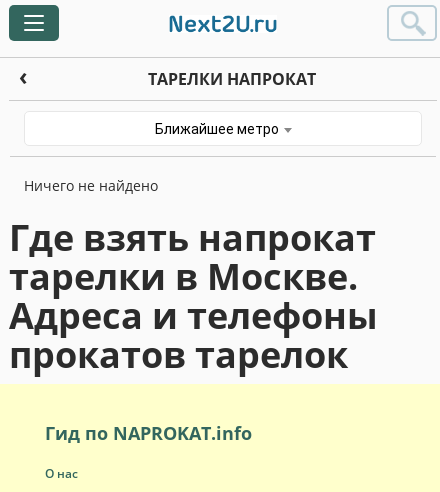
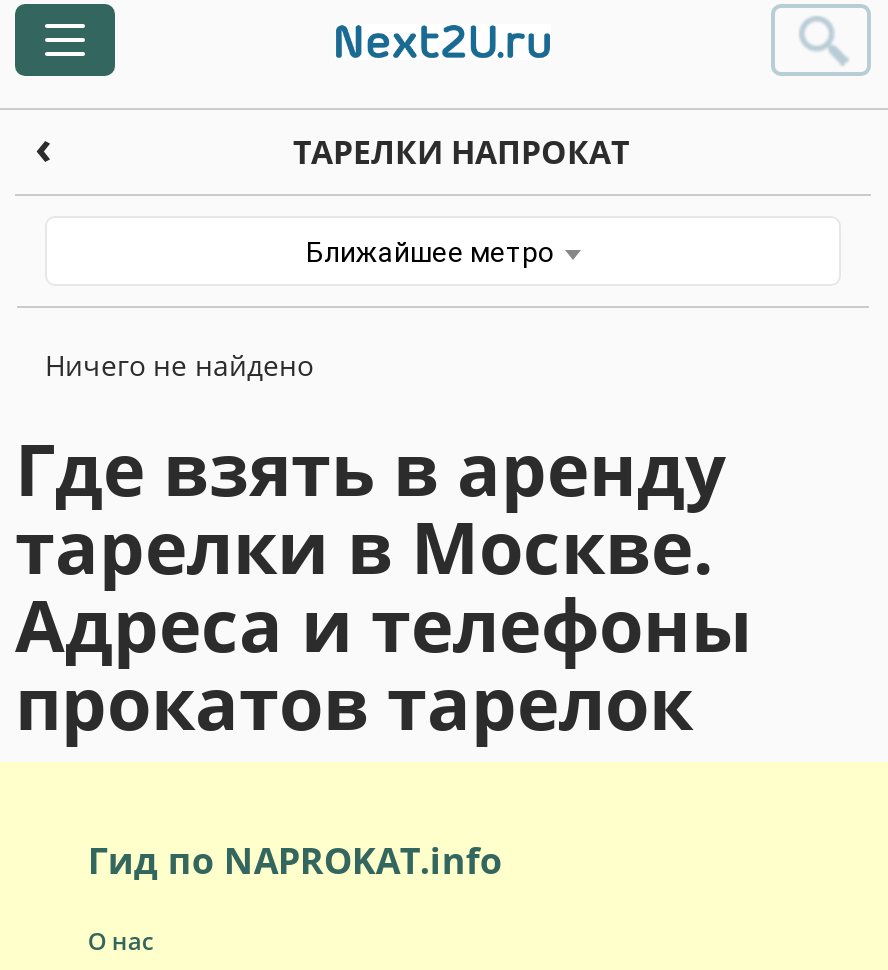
- Где взять напрокат
+ Где взять в аренду
